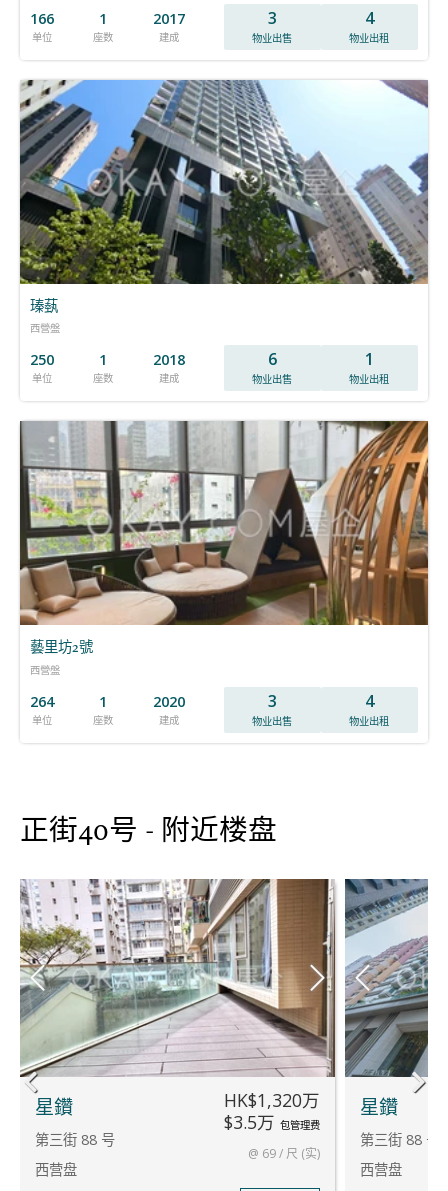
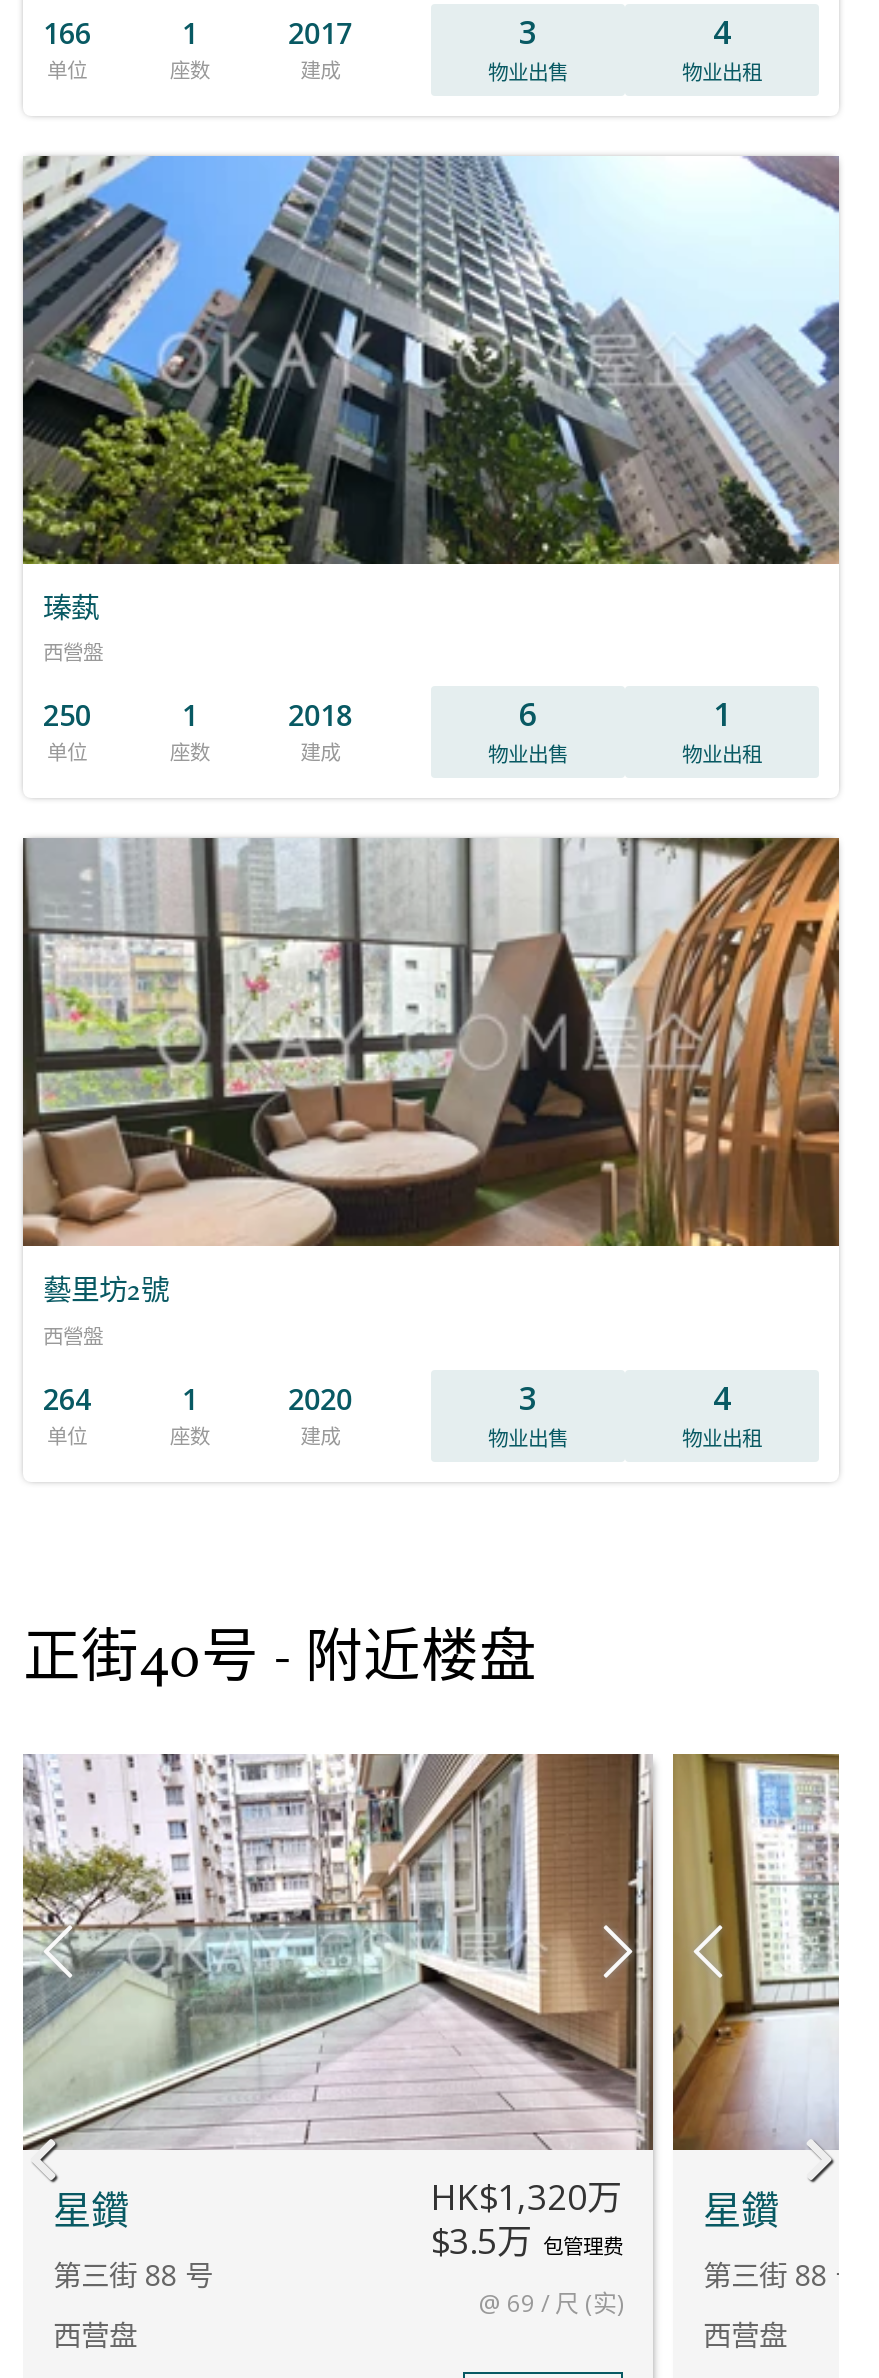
- [image]
+ [image]
